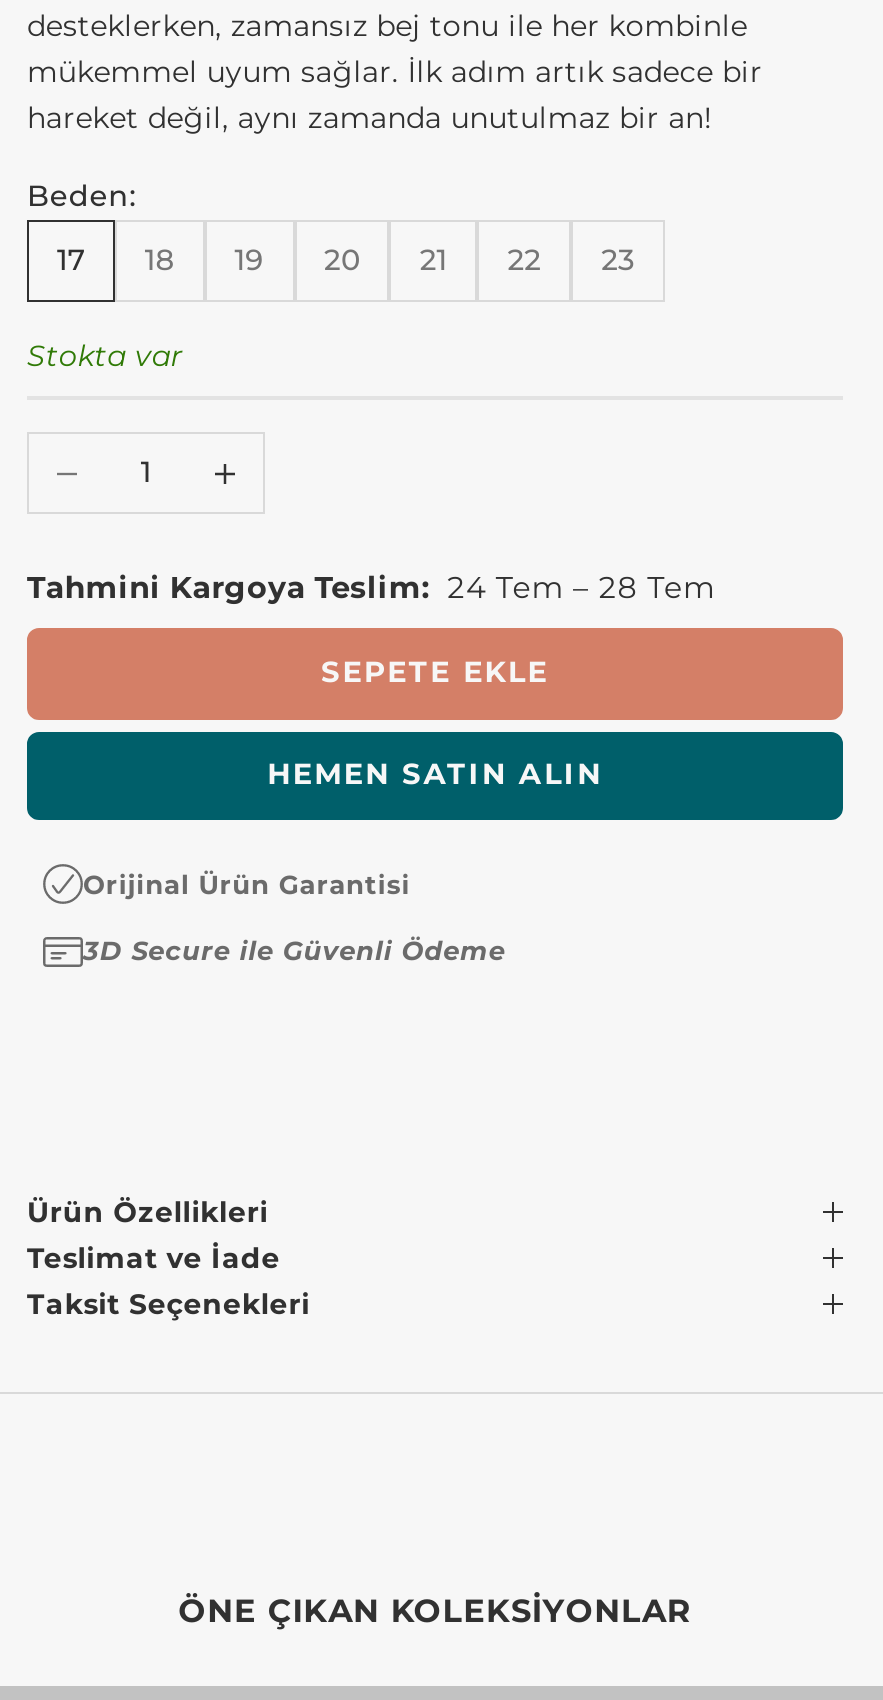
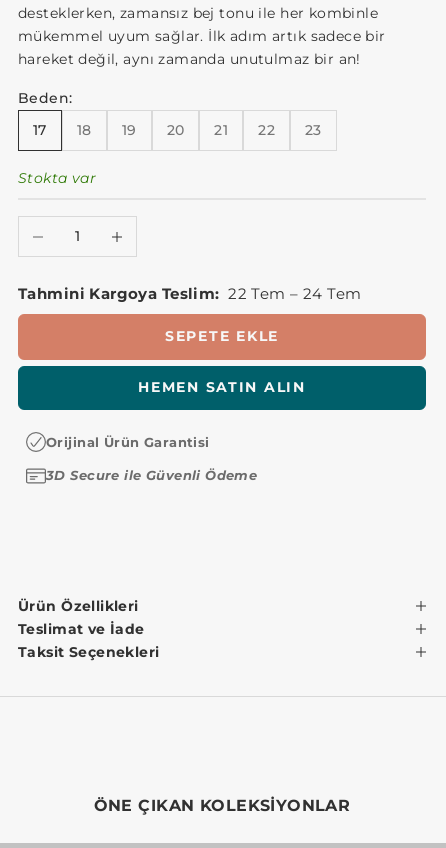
- Tahmini Kargoya Teslim: 24 Tem – 28 Tem
+ Tahmini Kargoya Teslim: 22 Tem – 24 Tem
